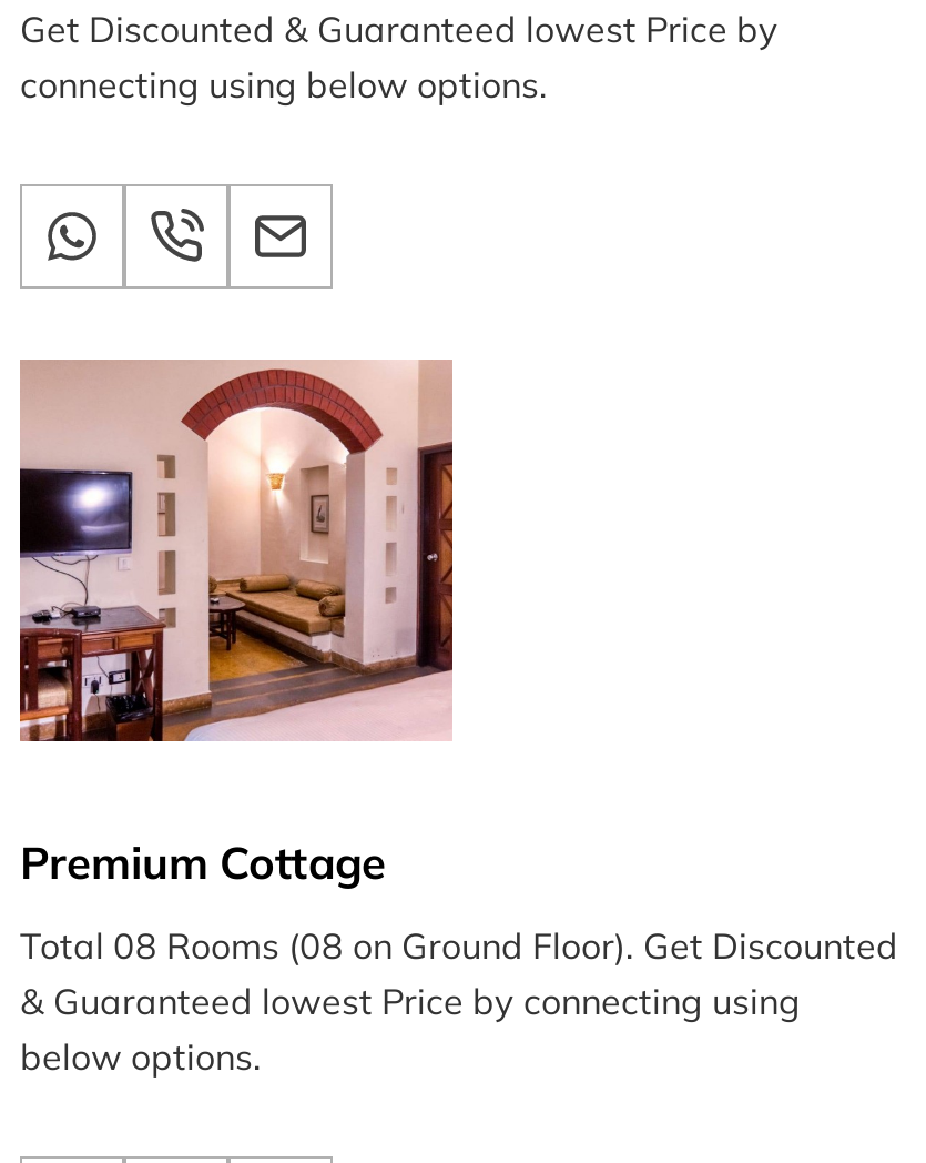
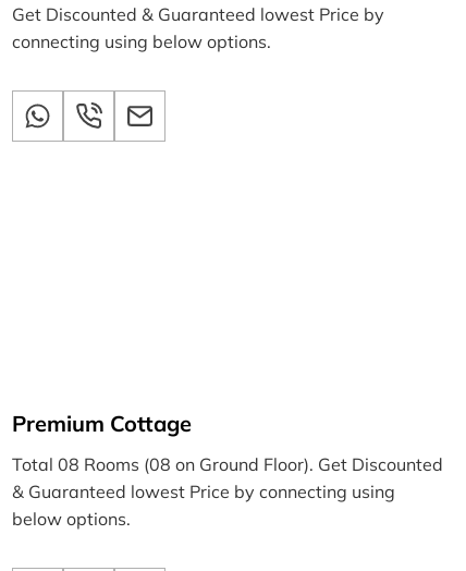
- [image]
